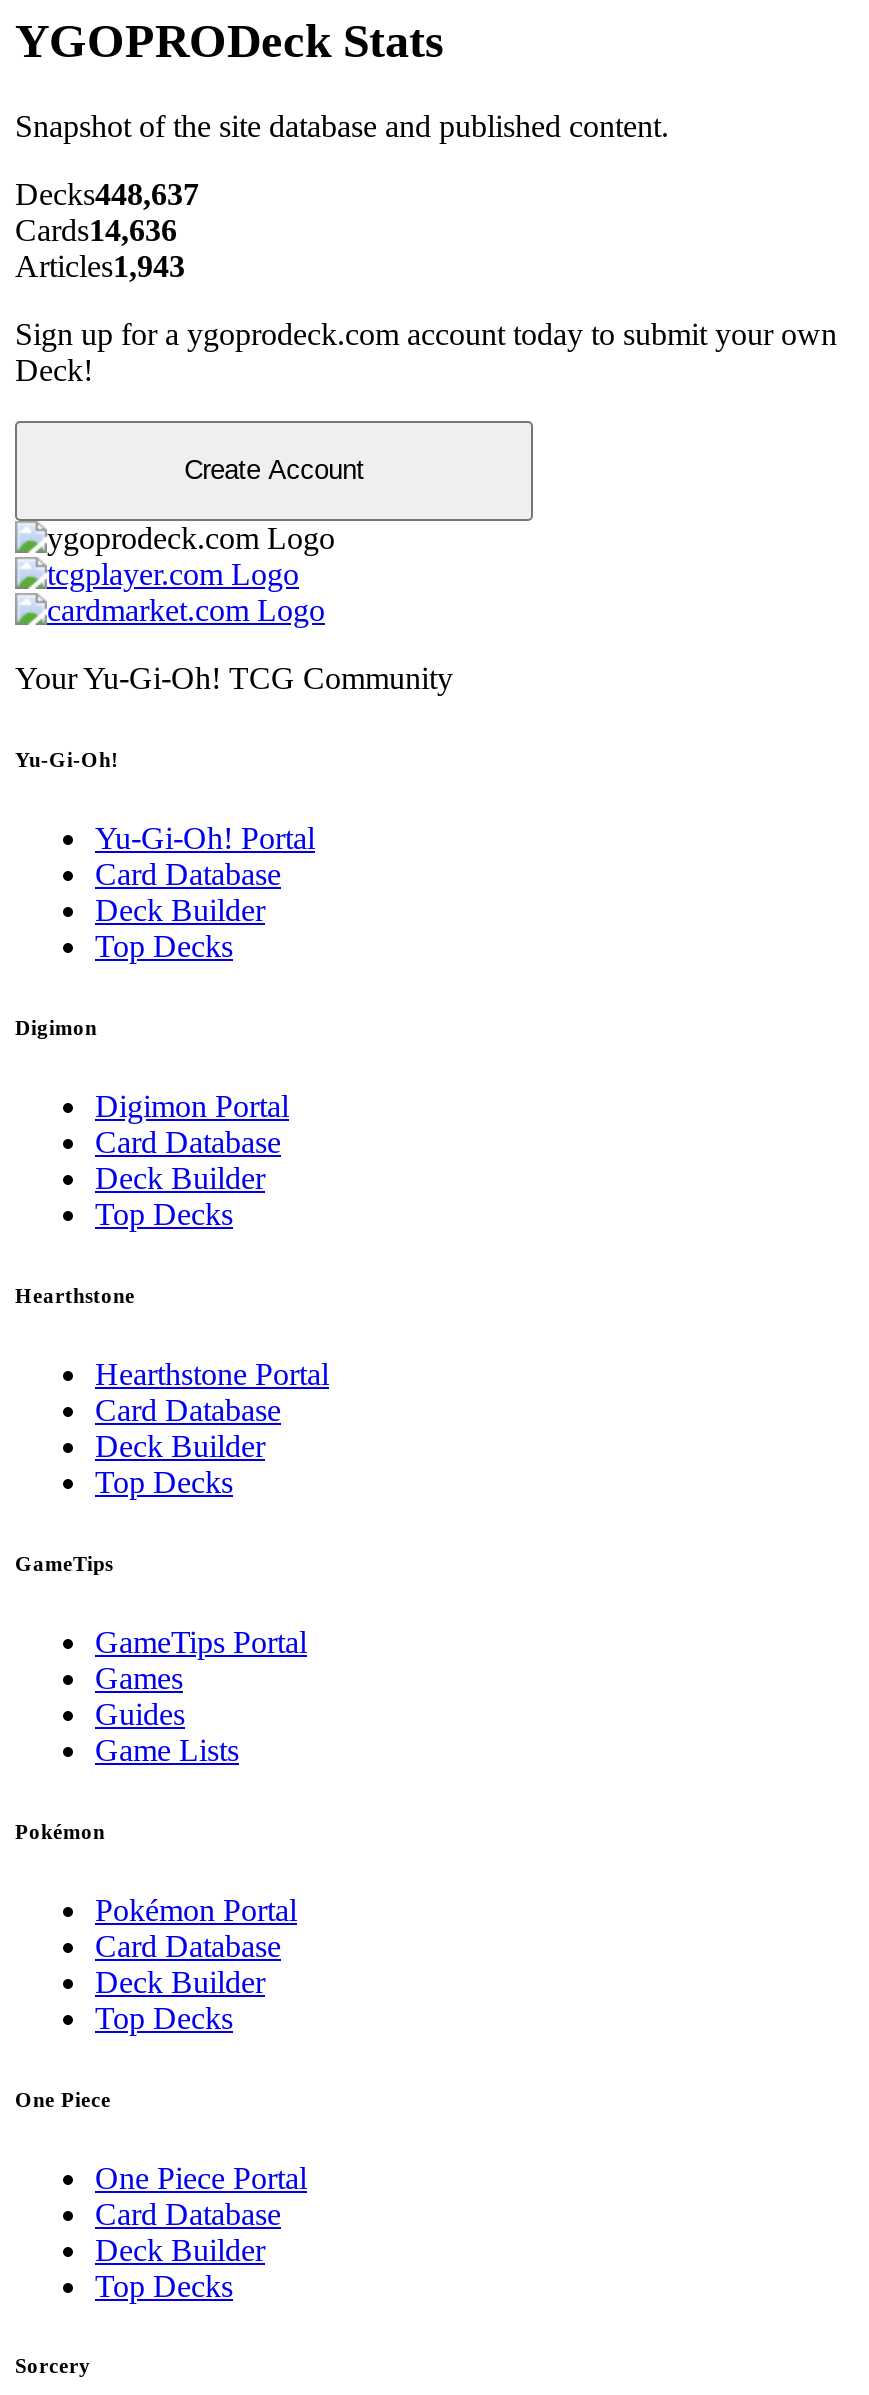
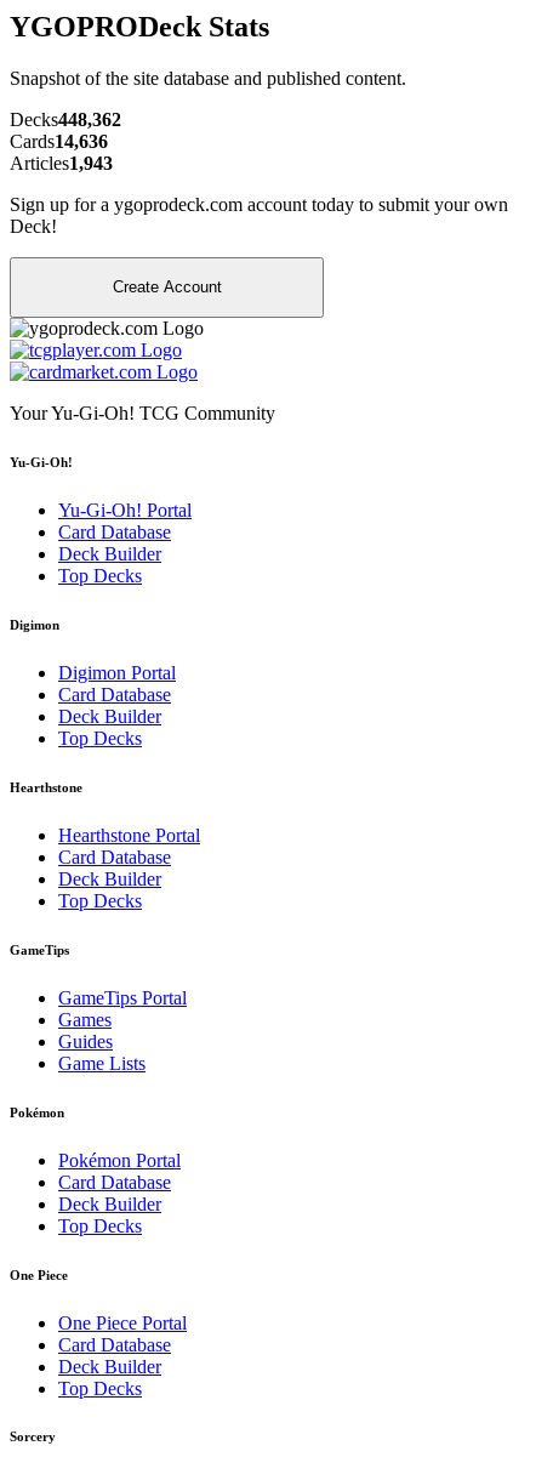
- Decks448,637
+ Decks448,362
